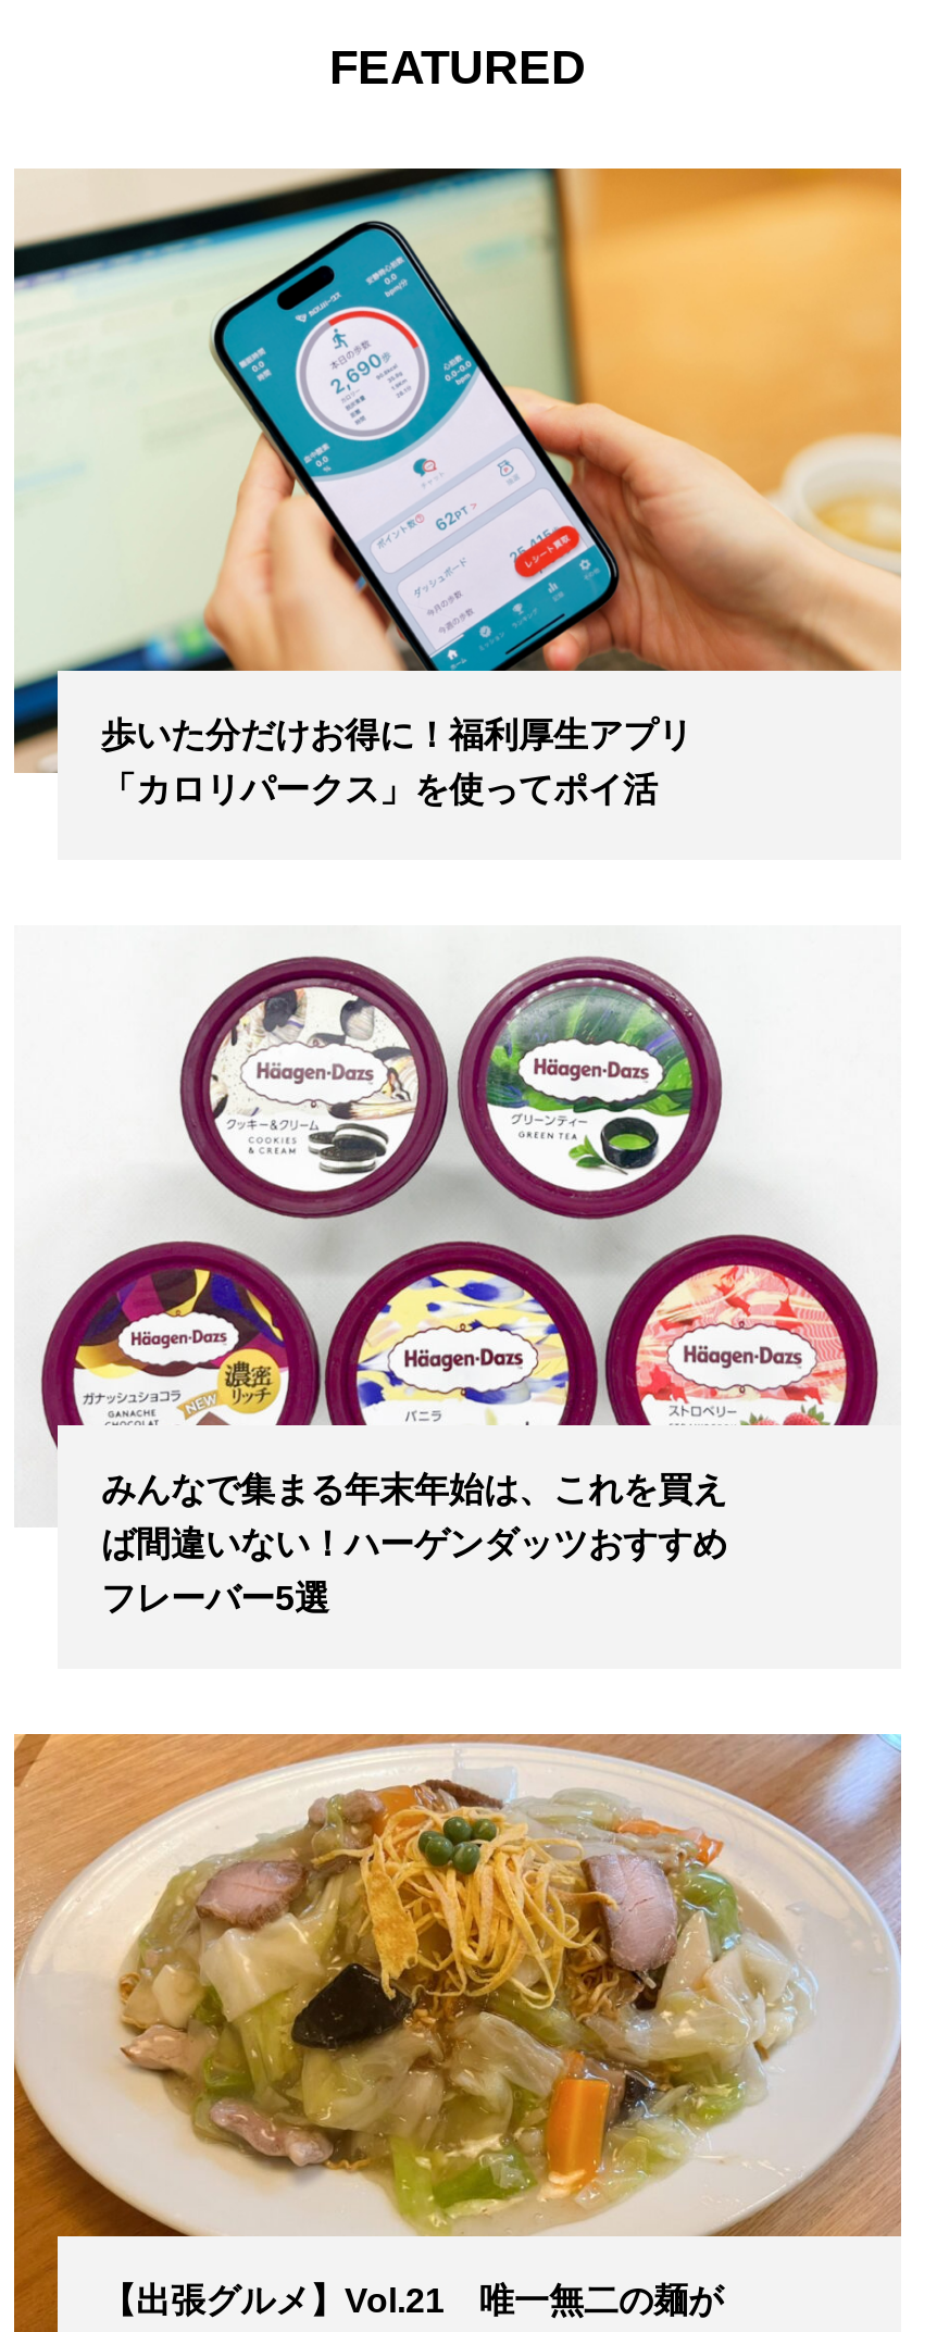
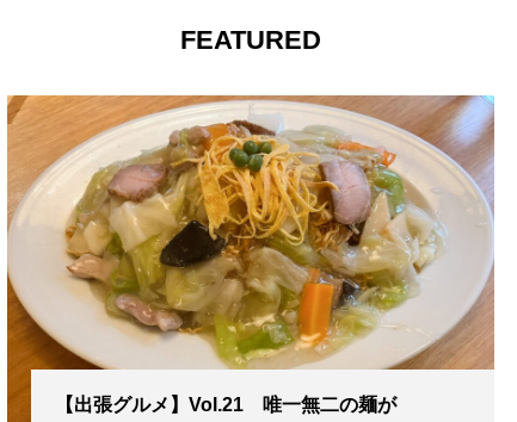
- [image]
- 歩いた分だけお得に！福利厚生アプリ
- 「カロリパークス」を使ってポイ活

- [image]
- みんなで集まる年末年始は、これを買え
- ば間違いない！ハーゲンダッツおすすめ
- フレーバー5選
